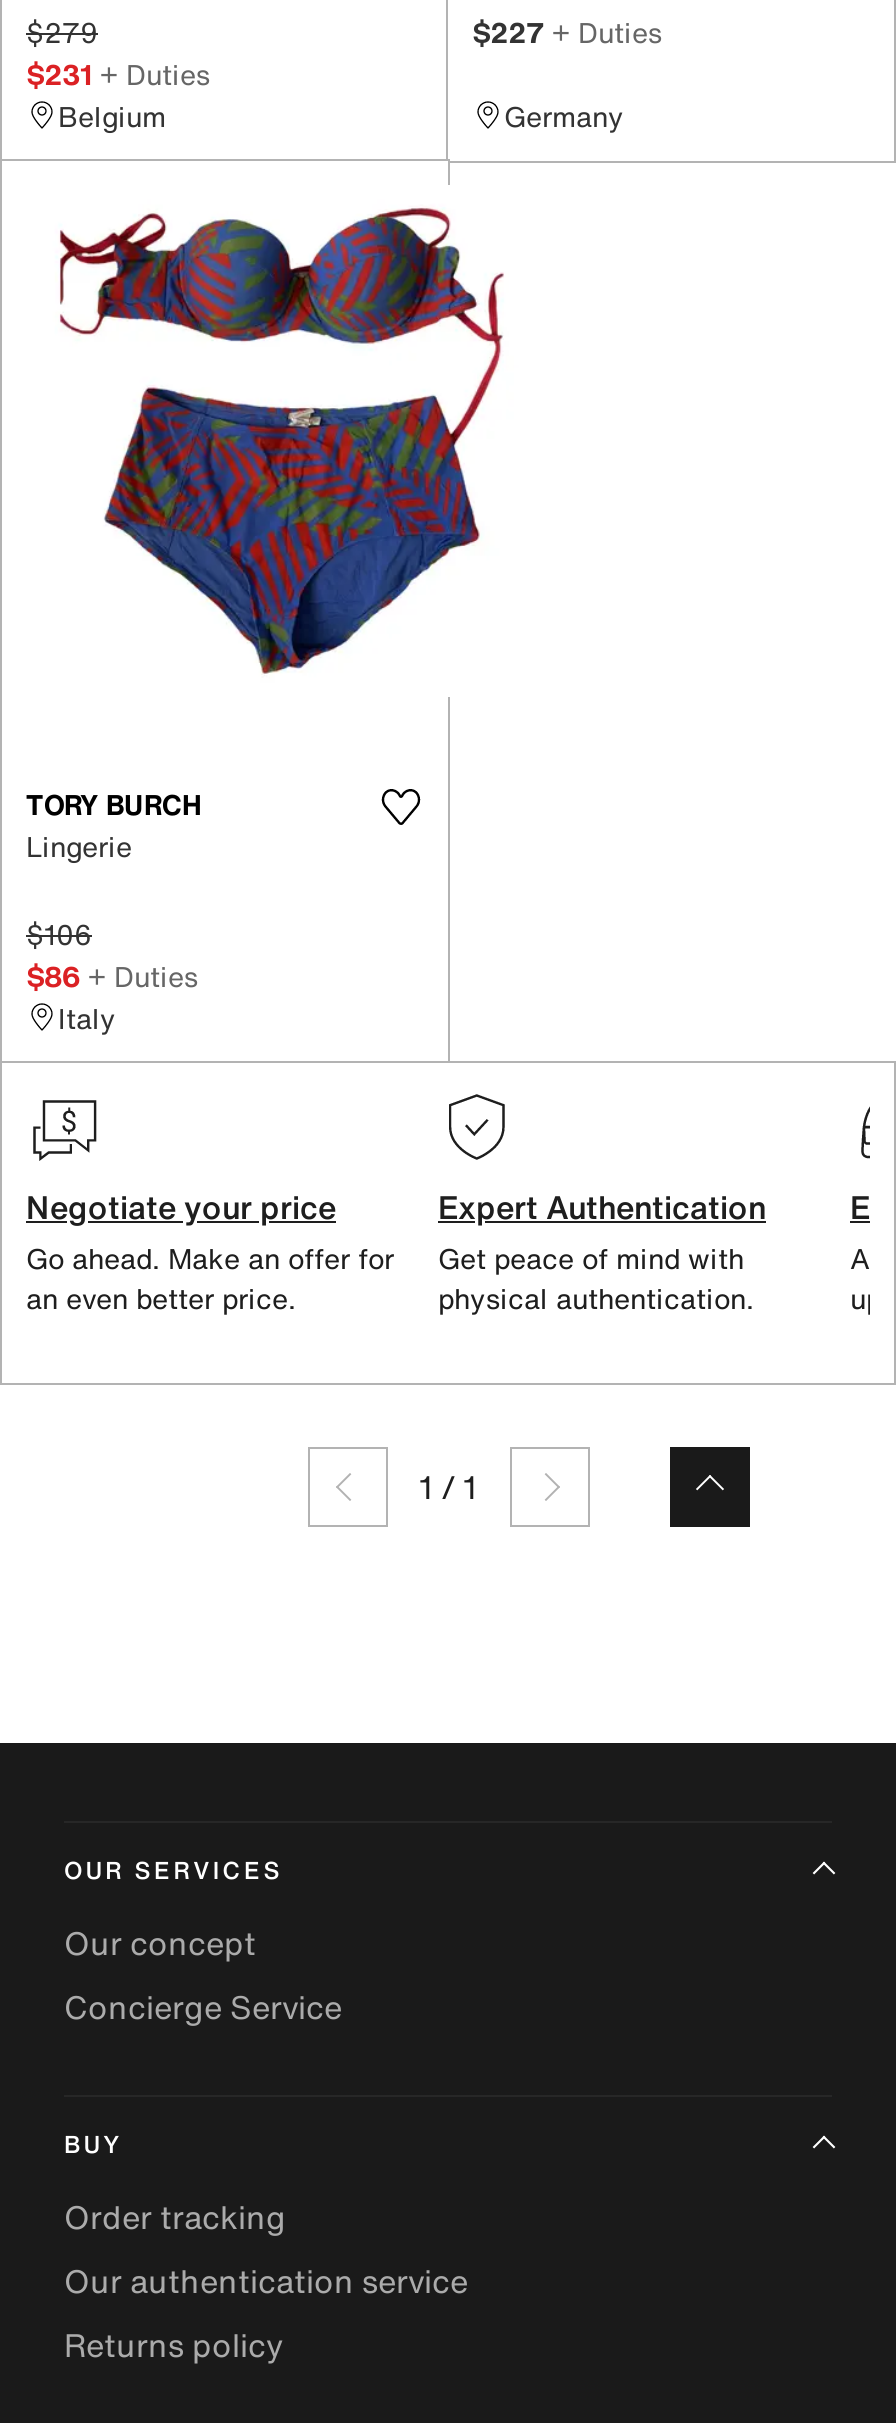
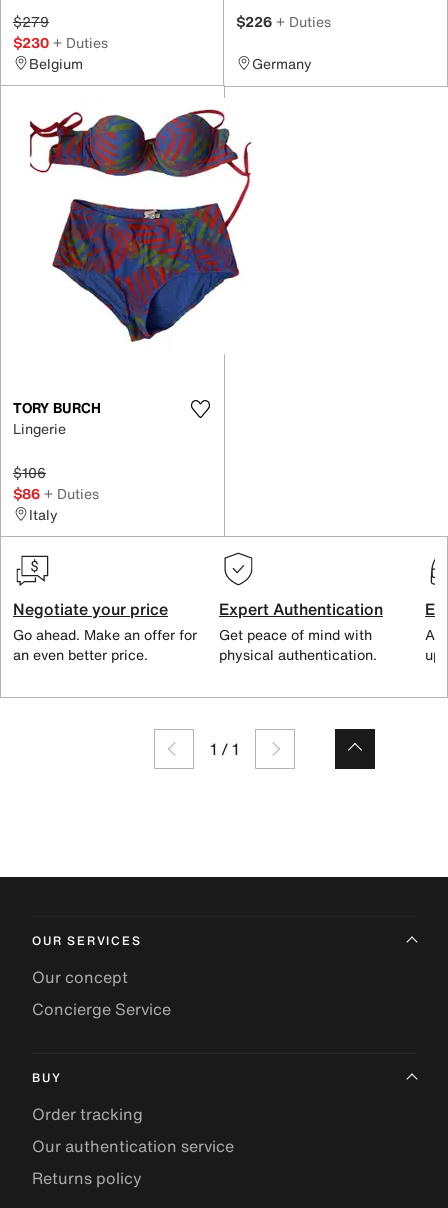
- $227 + Duties
+ $226 + Duties

- $231 + Duties
+ $230 + Duties
